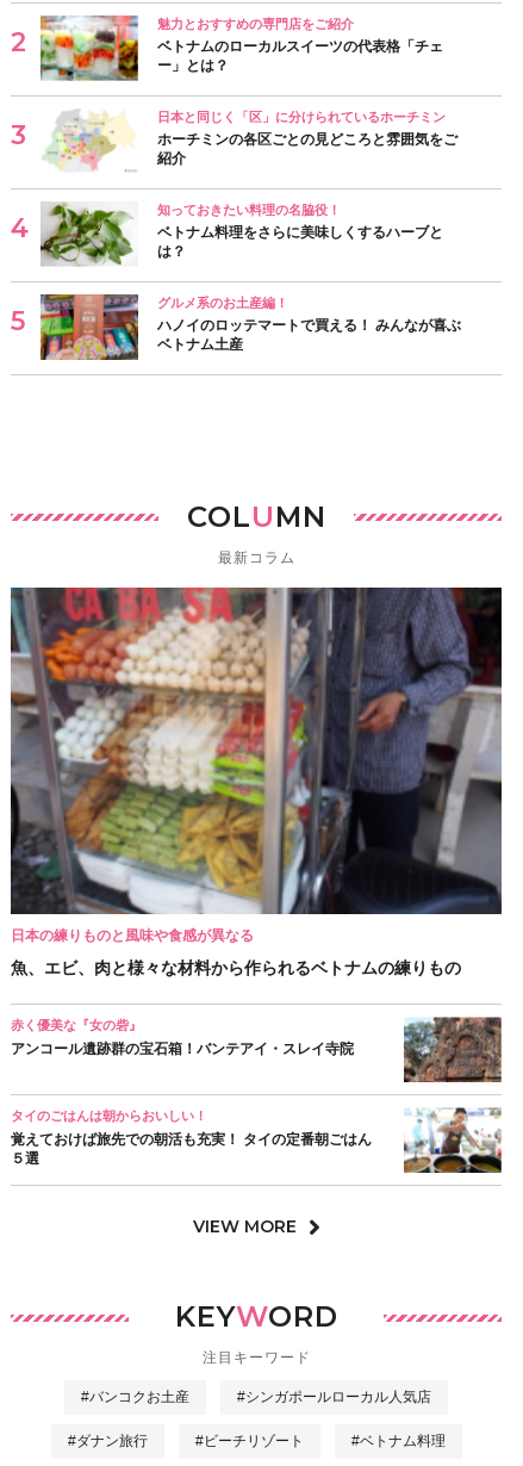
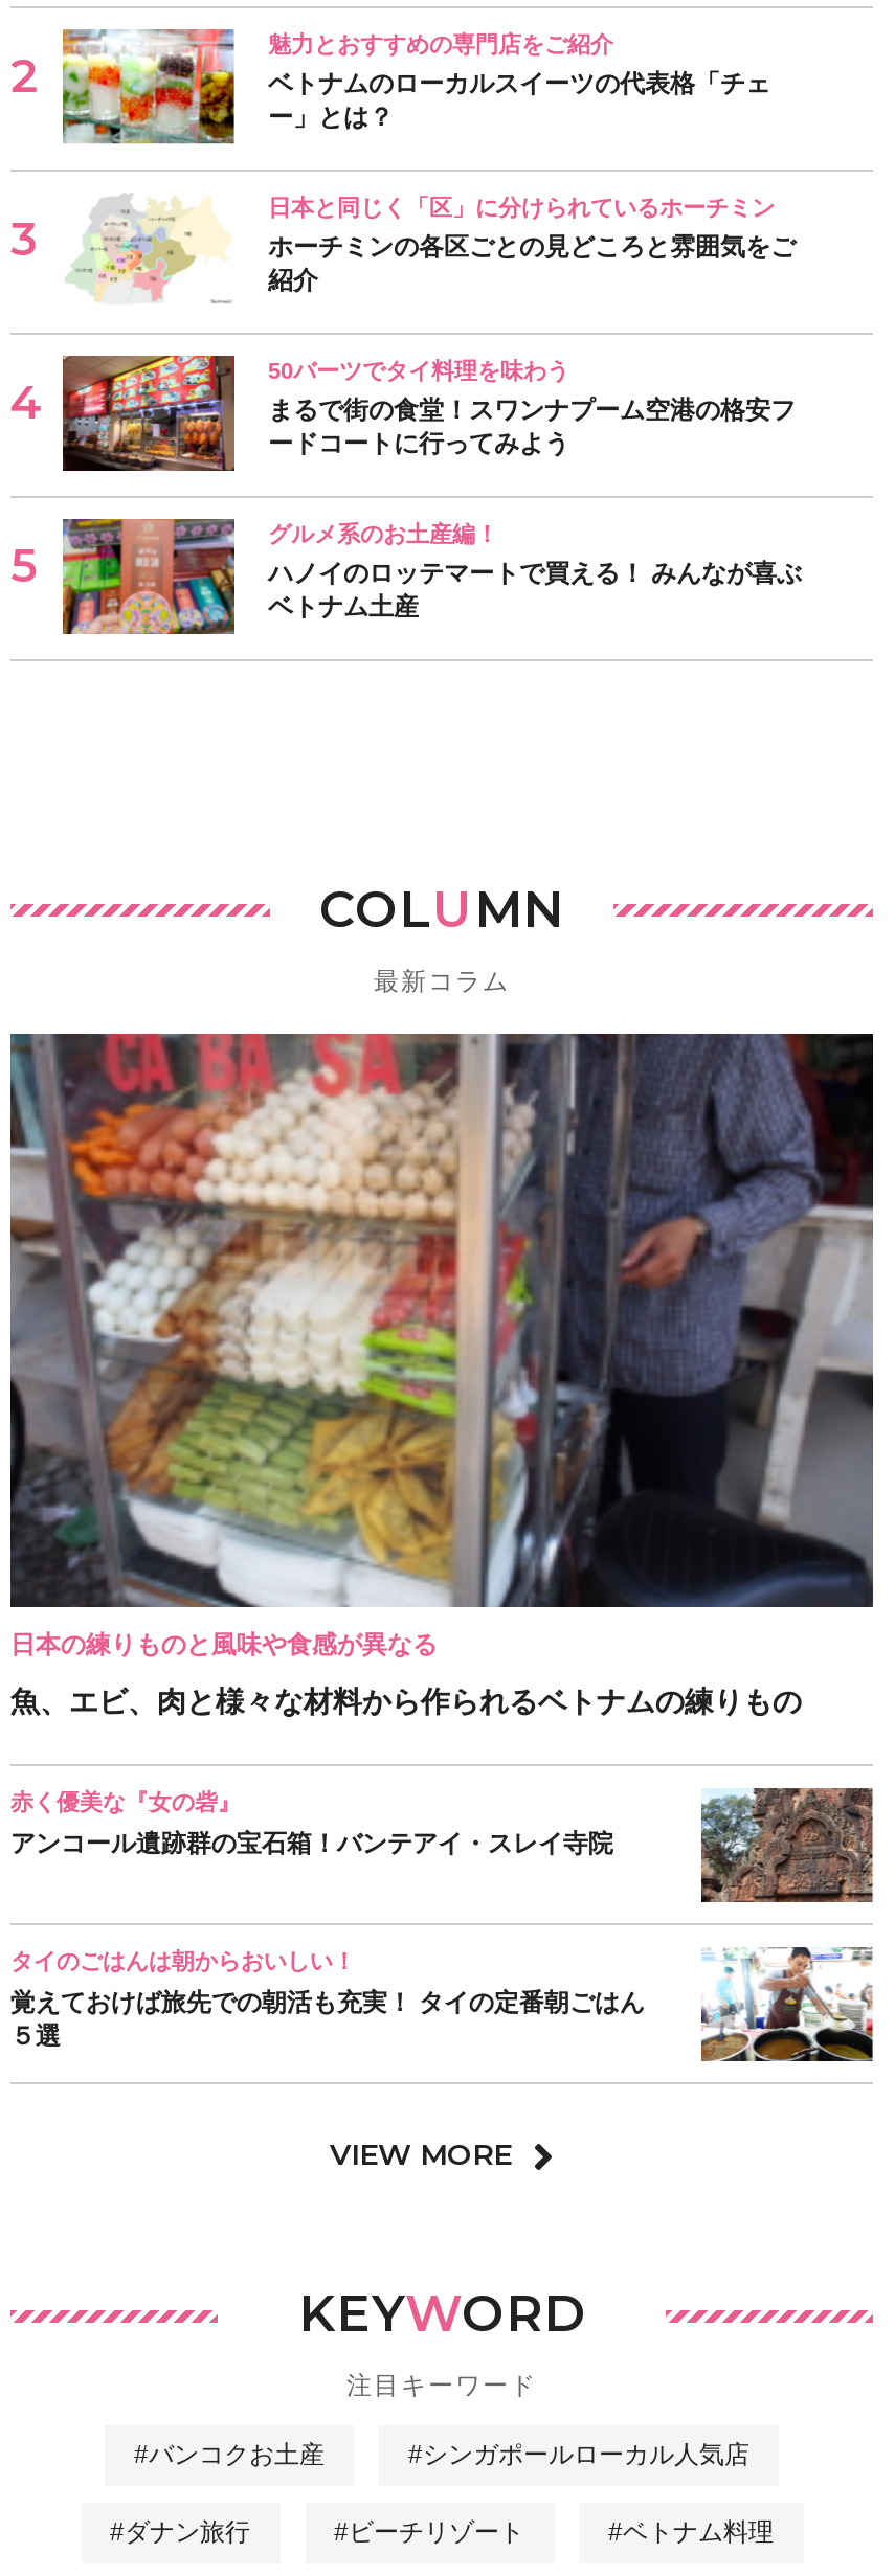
- [image]
- 知っておきたい料理の名脇役！
- ベトナム料理をさらに美味しくするハーブと
- は？
+ [image]
+ 50バーツでタイ料理を味わう
+ まるで街の食堂！スワンナプーム空港の格安フ
+ ードコートに行ってみよう
